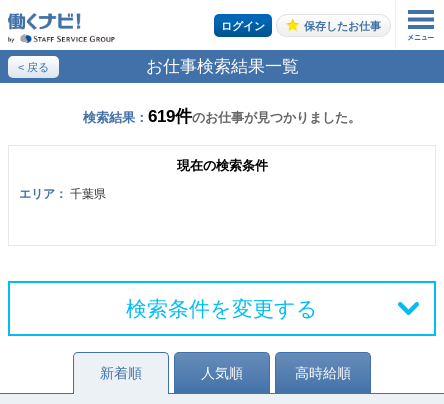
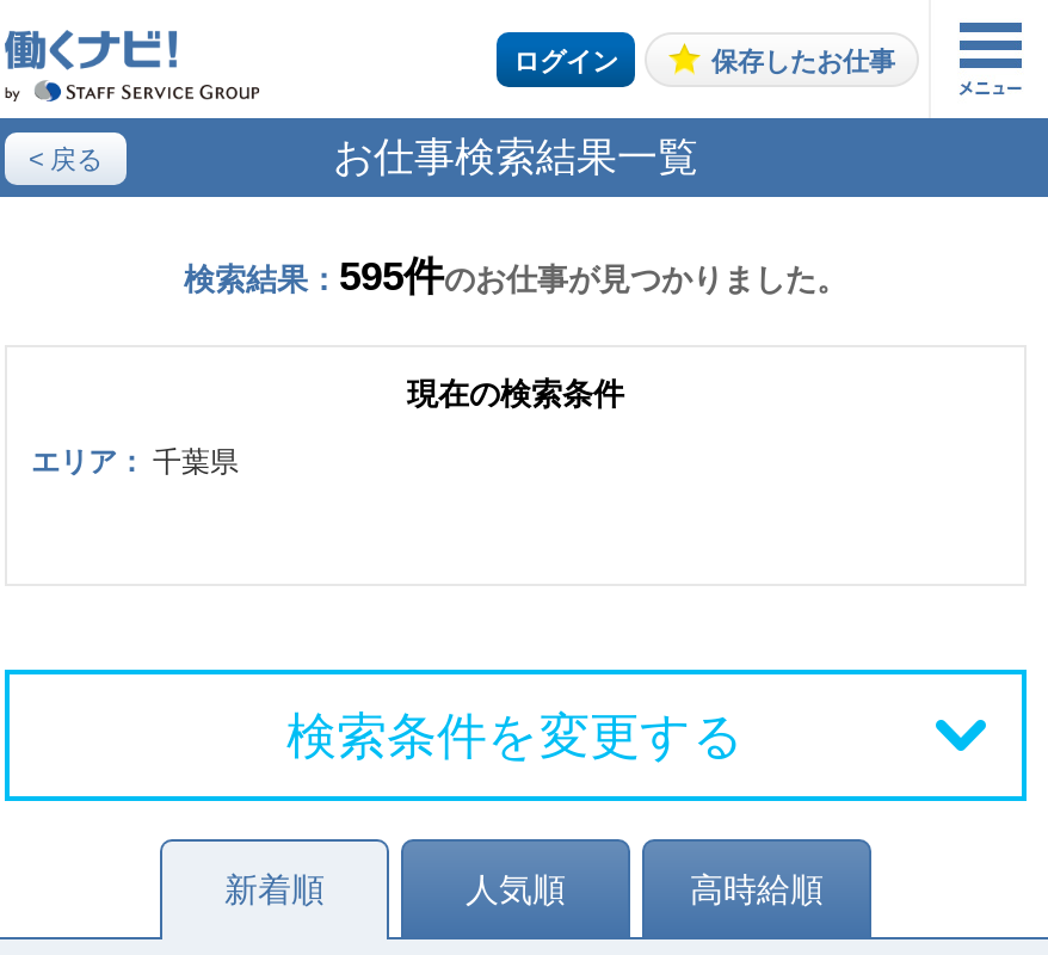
- 検索結果：619件のお仕事が見つかりました。
+ 検索結果：595件のお仕事が見つかりました。
